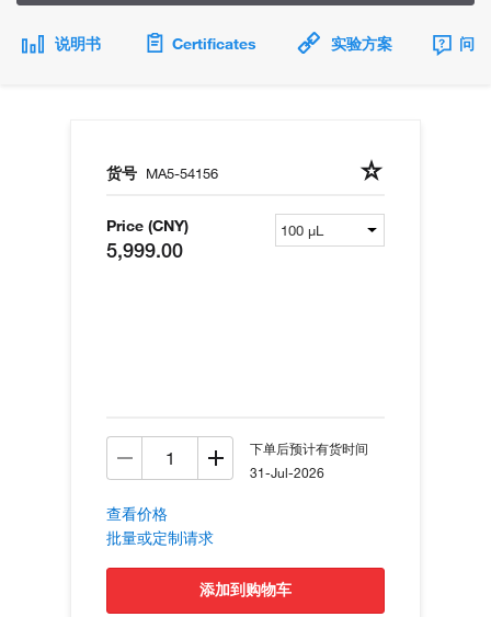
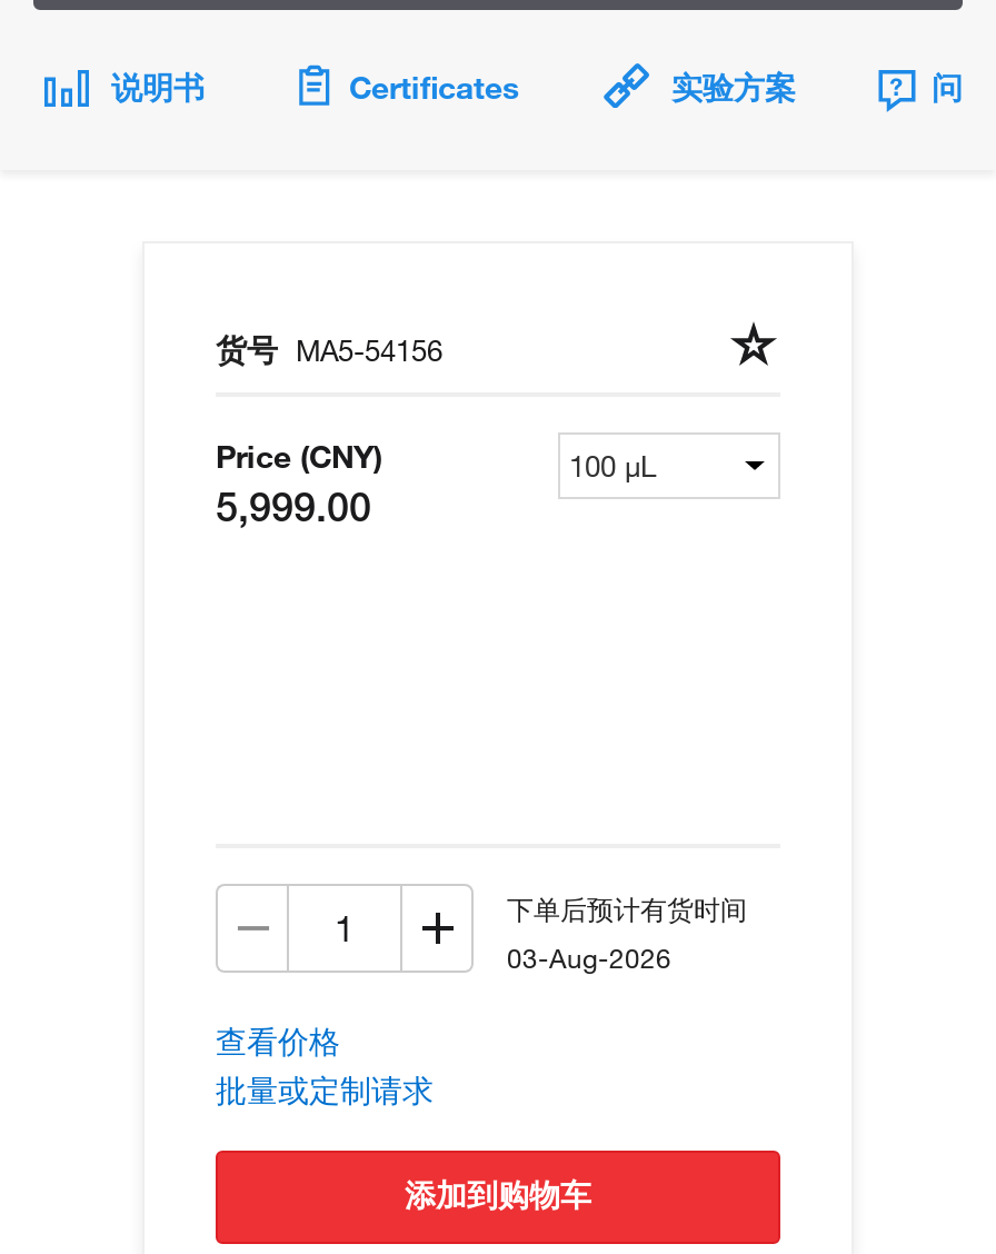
- 31-Jul-2026
+ 03-Aug-2026
